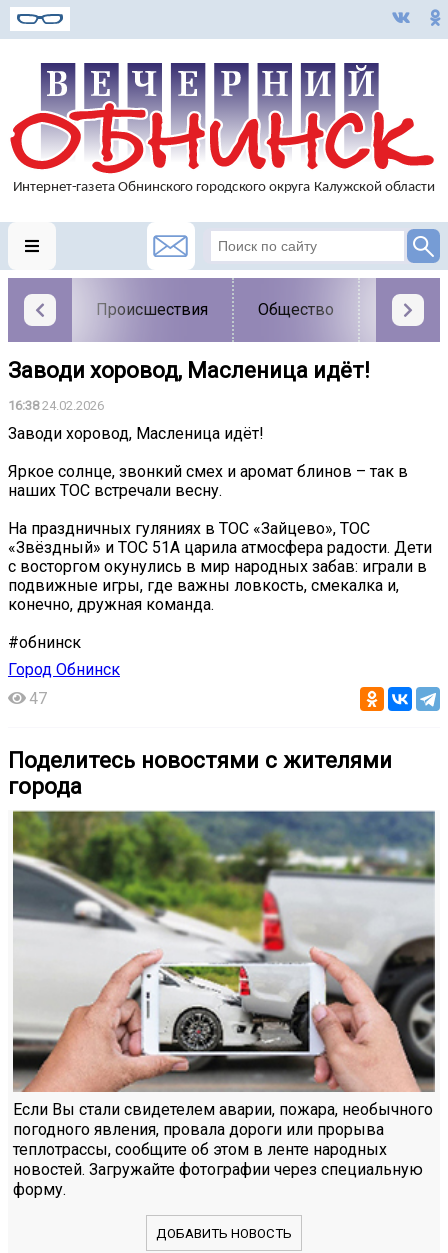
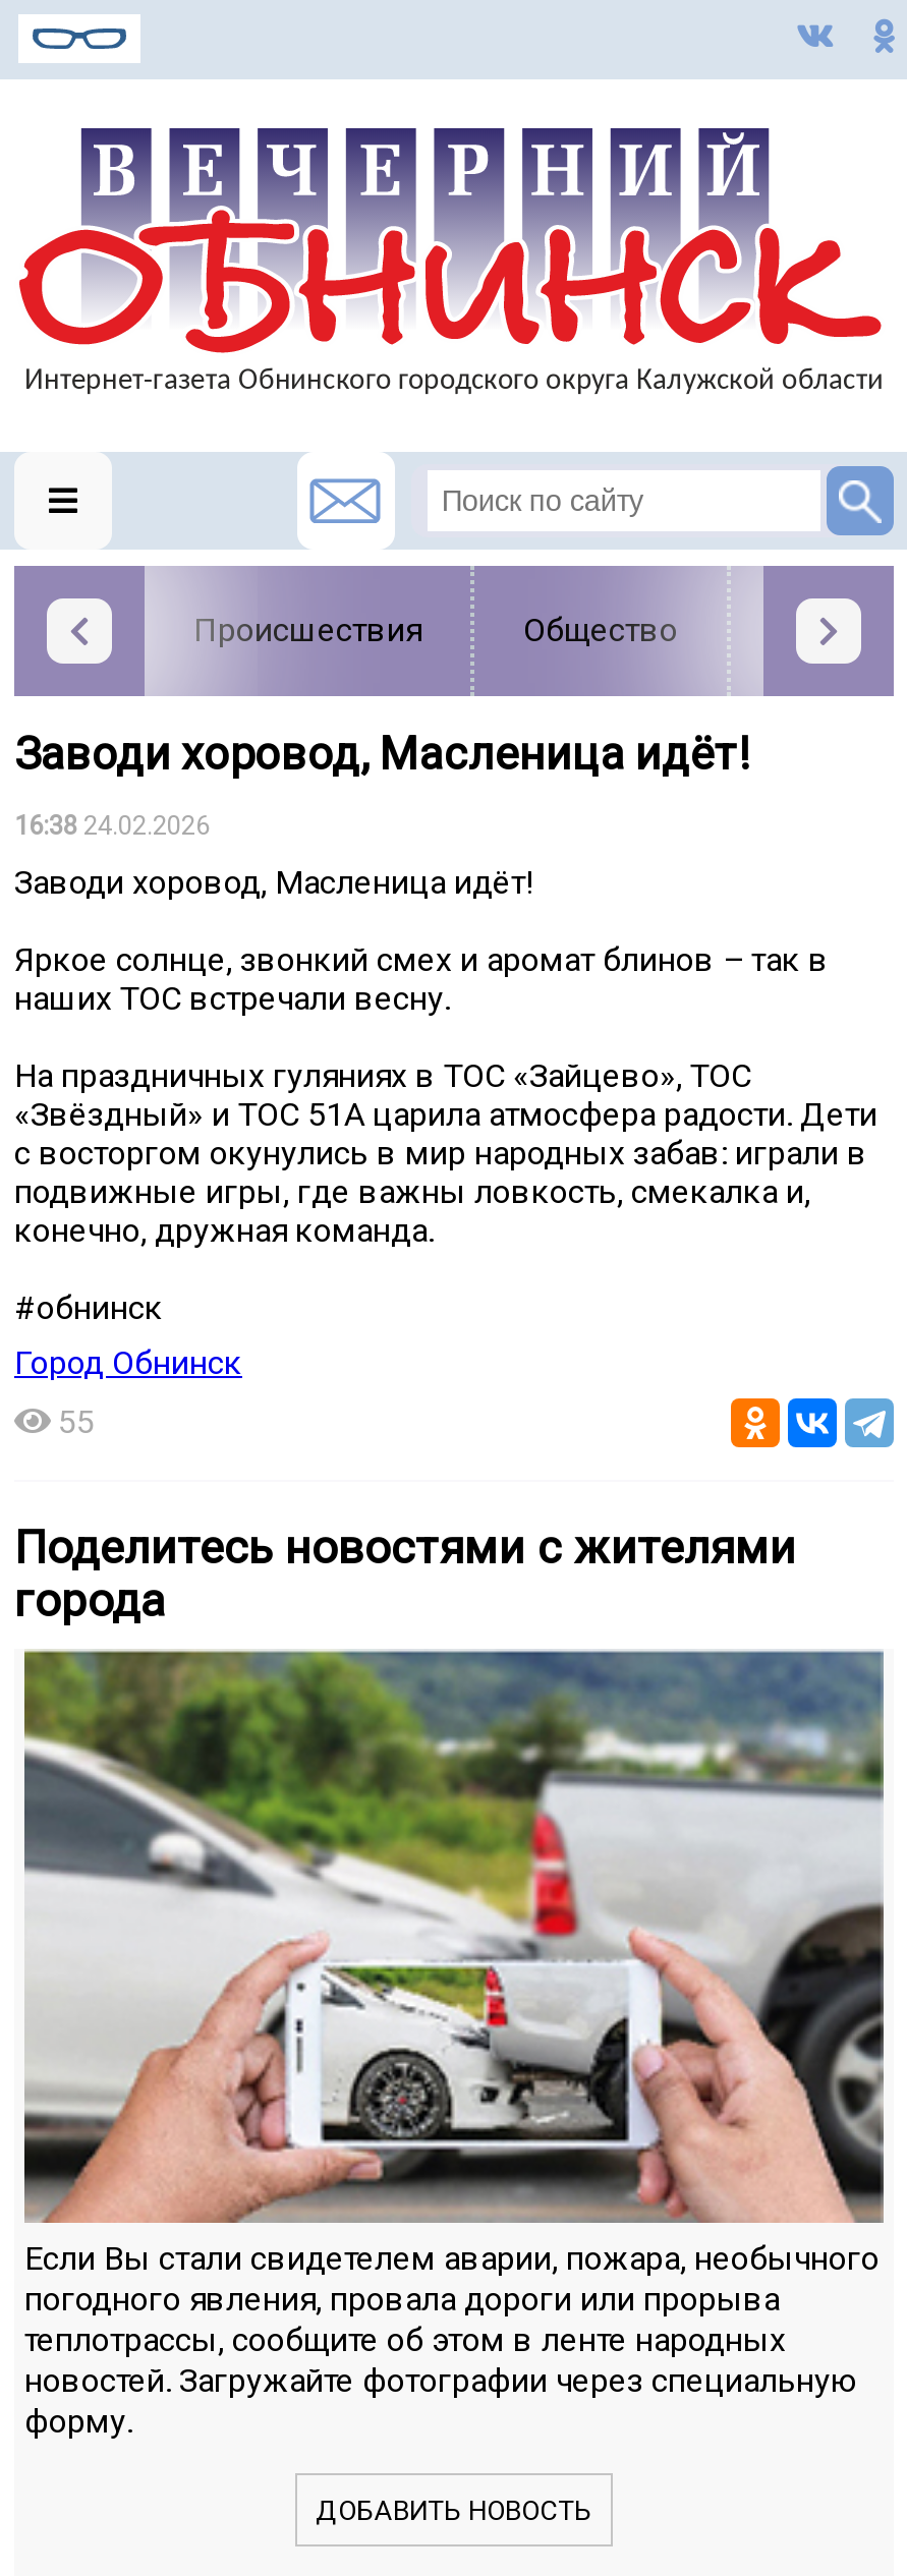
- 47
+ 55
